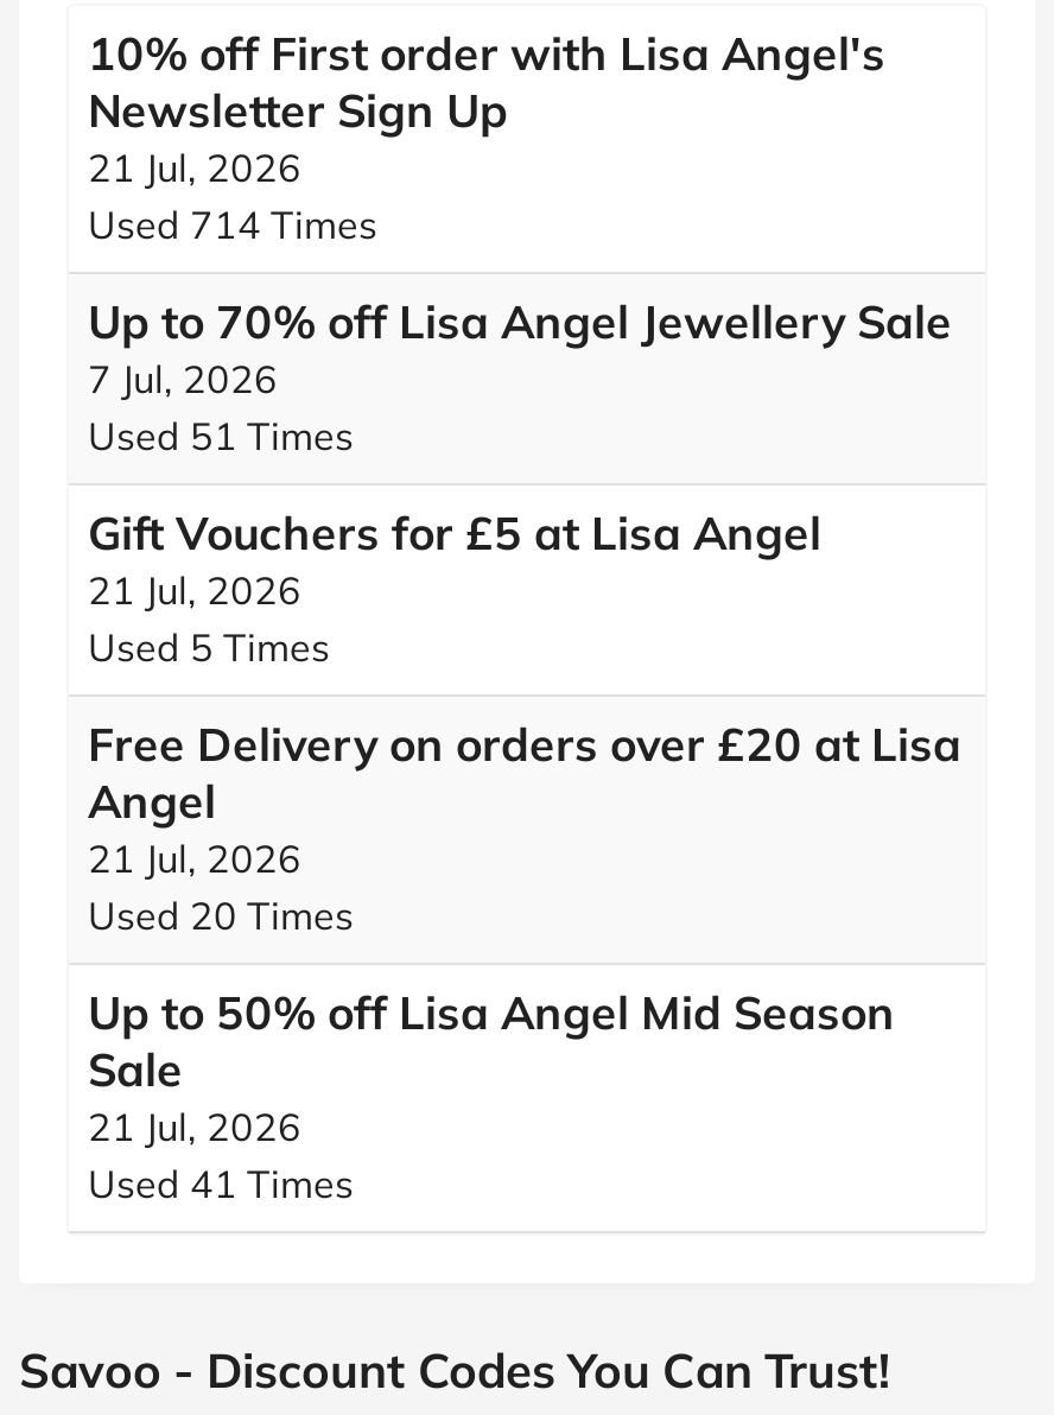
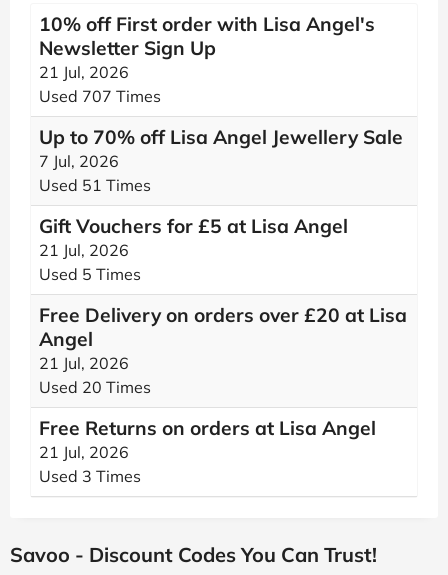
- Used 714 Times
+ Used 707 Times

- Up to 50% off Lisa Angel Mid Season
- Sale
+ Free Returns on orders at Lisa Angel

- Used 41 Times
+ Used 3 Times
